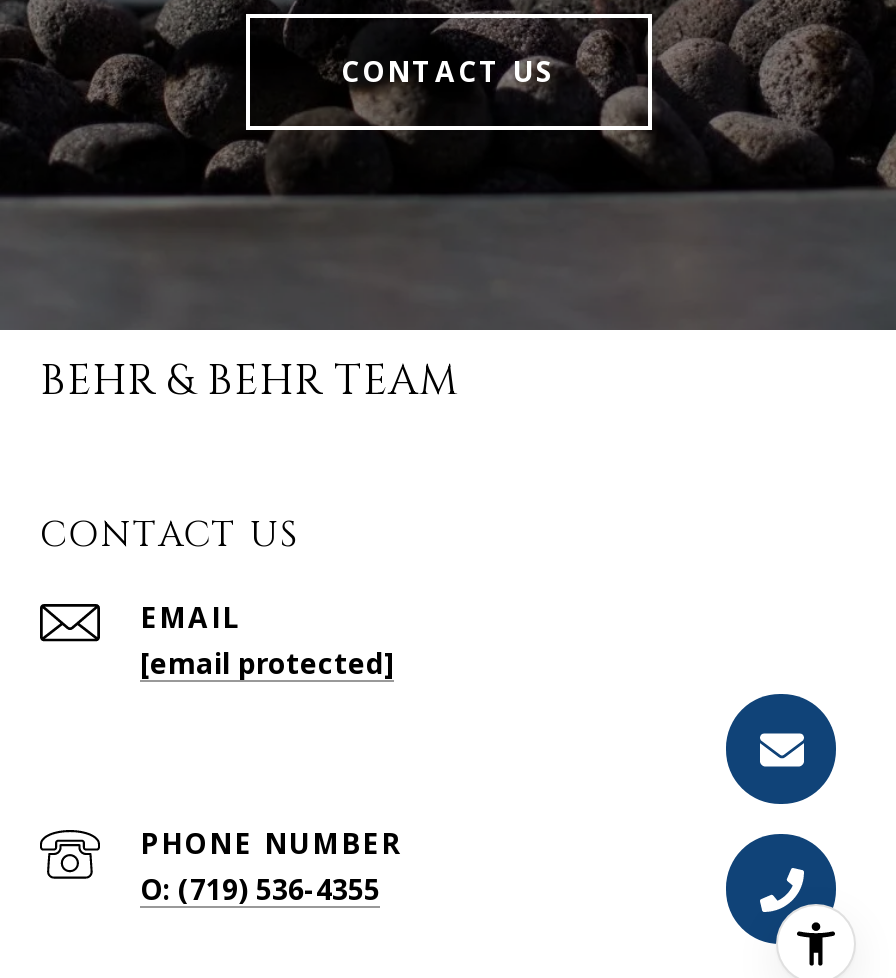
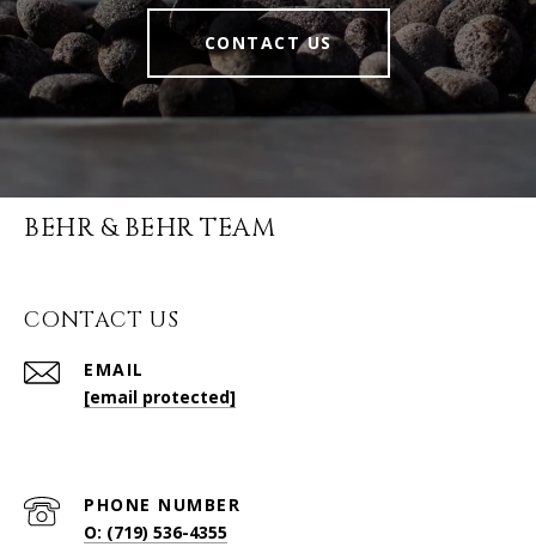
- [image]

- [image]
